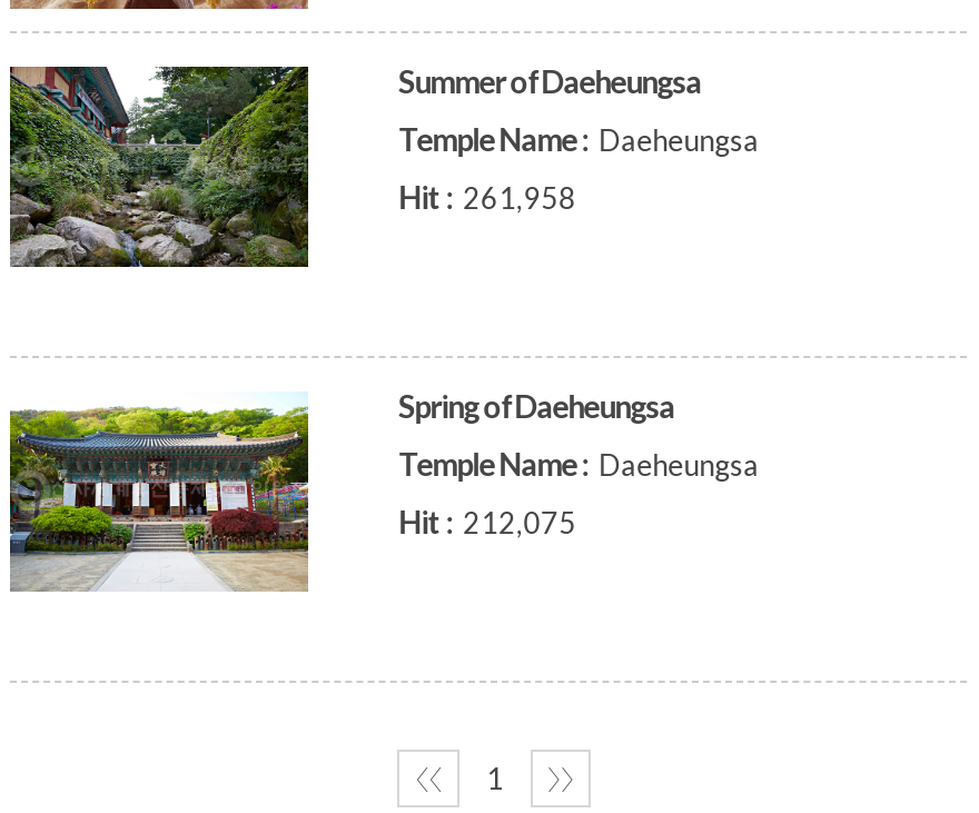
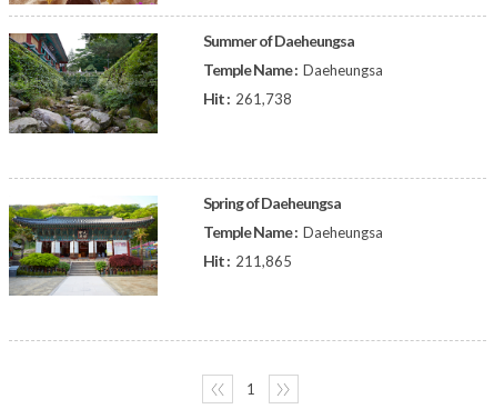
- Hit : 261,958
+ Hit : 261,738

- Hit : 212,075
+ Hit : 211,865
